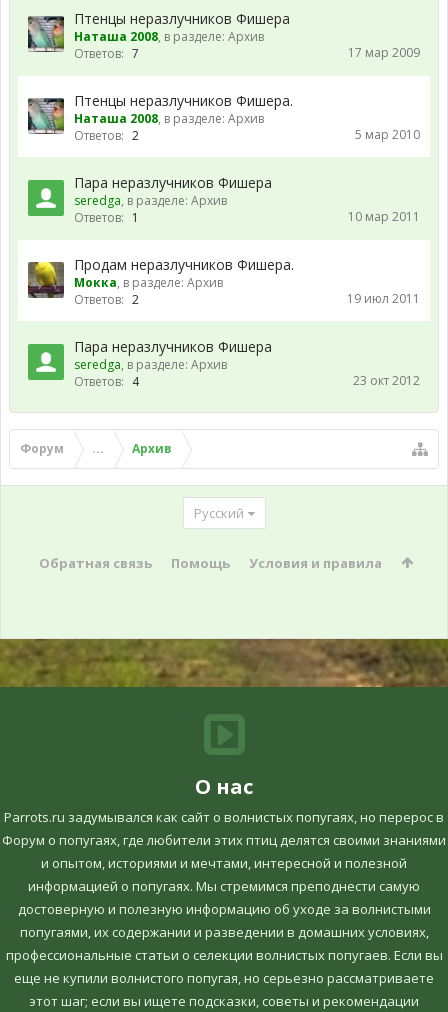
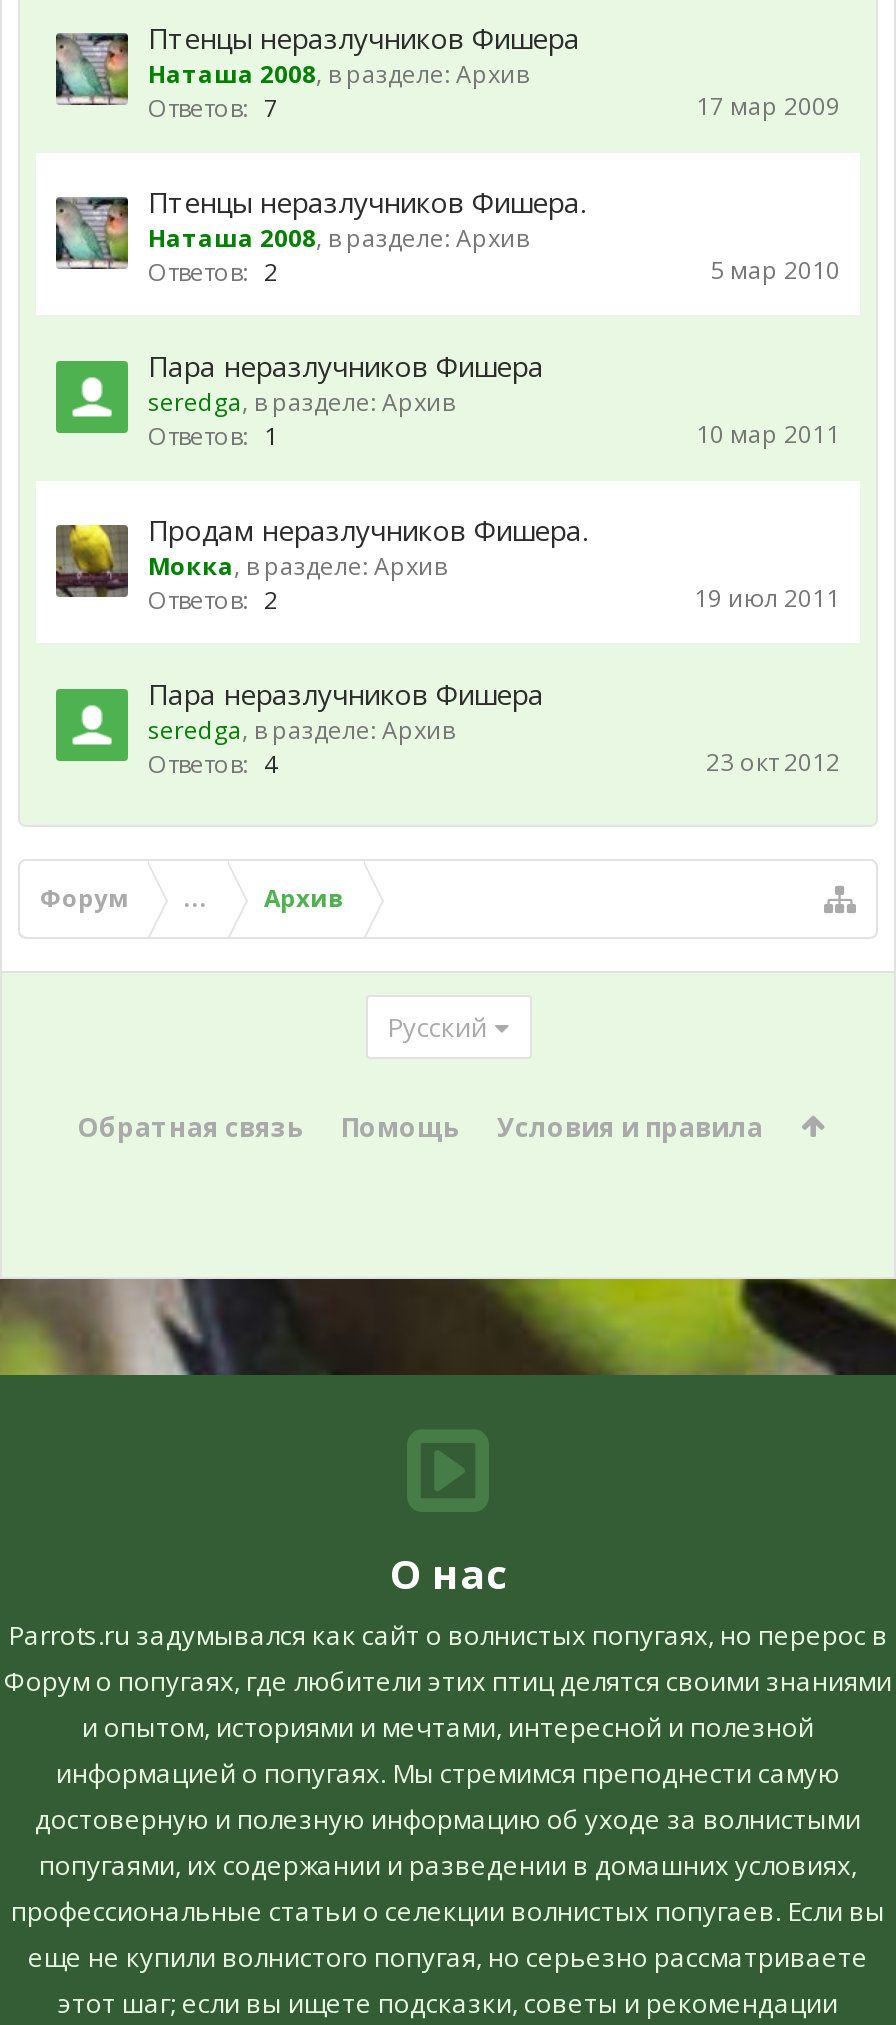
- [image]
+ [image]
